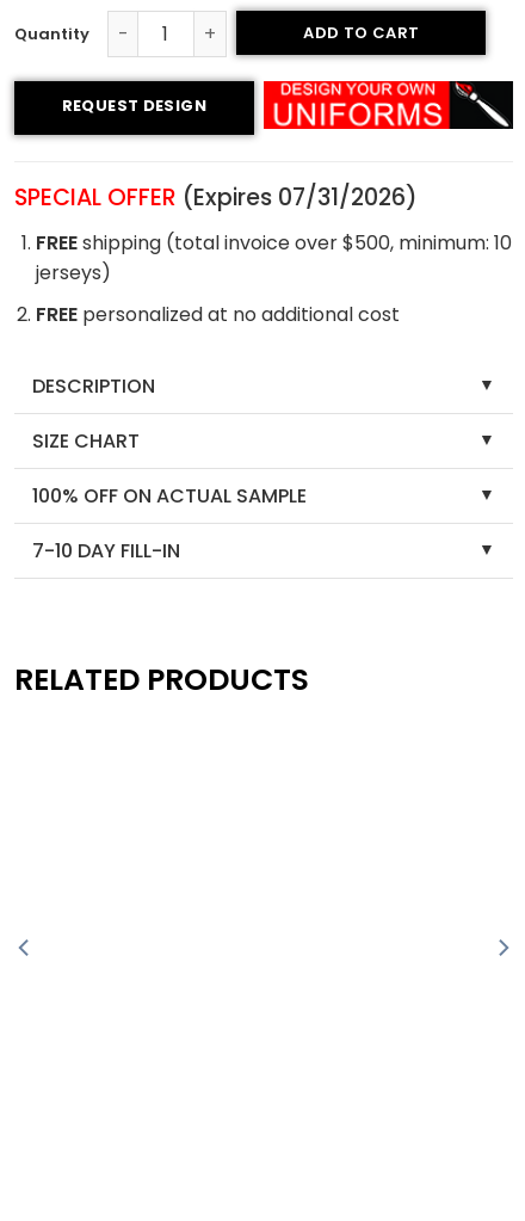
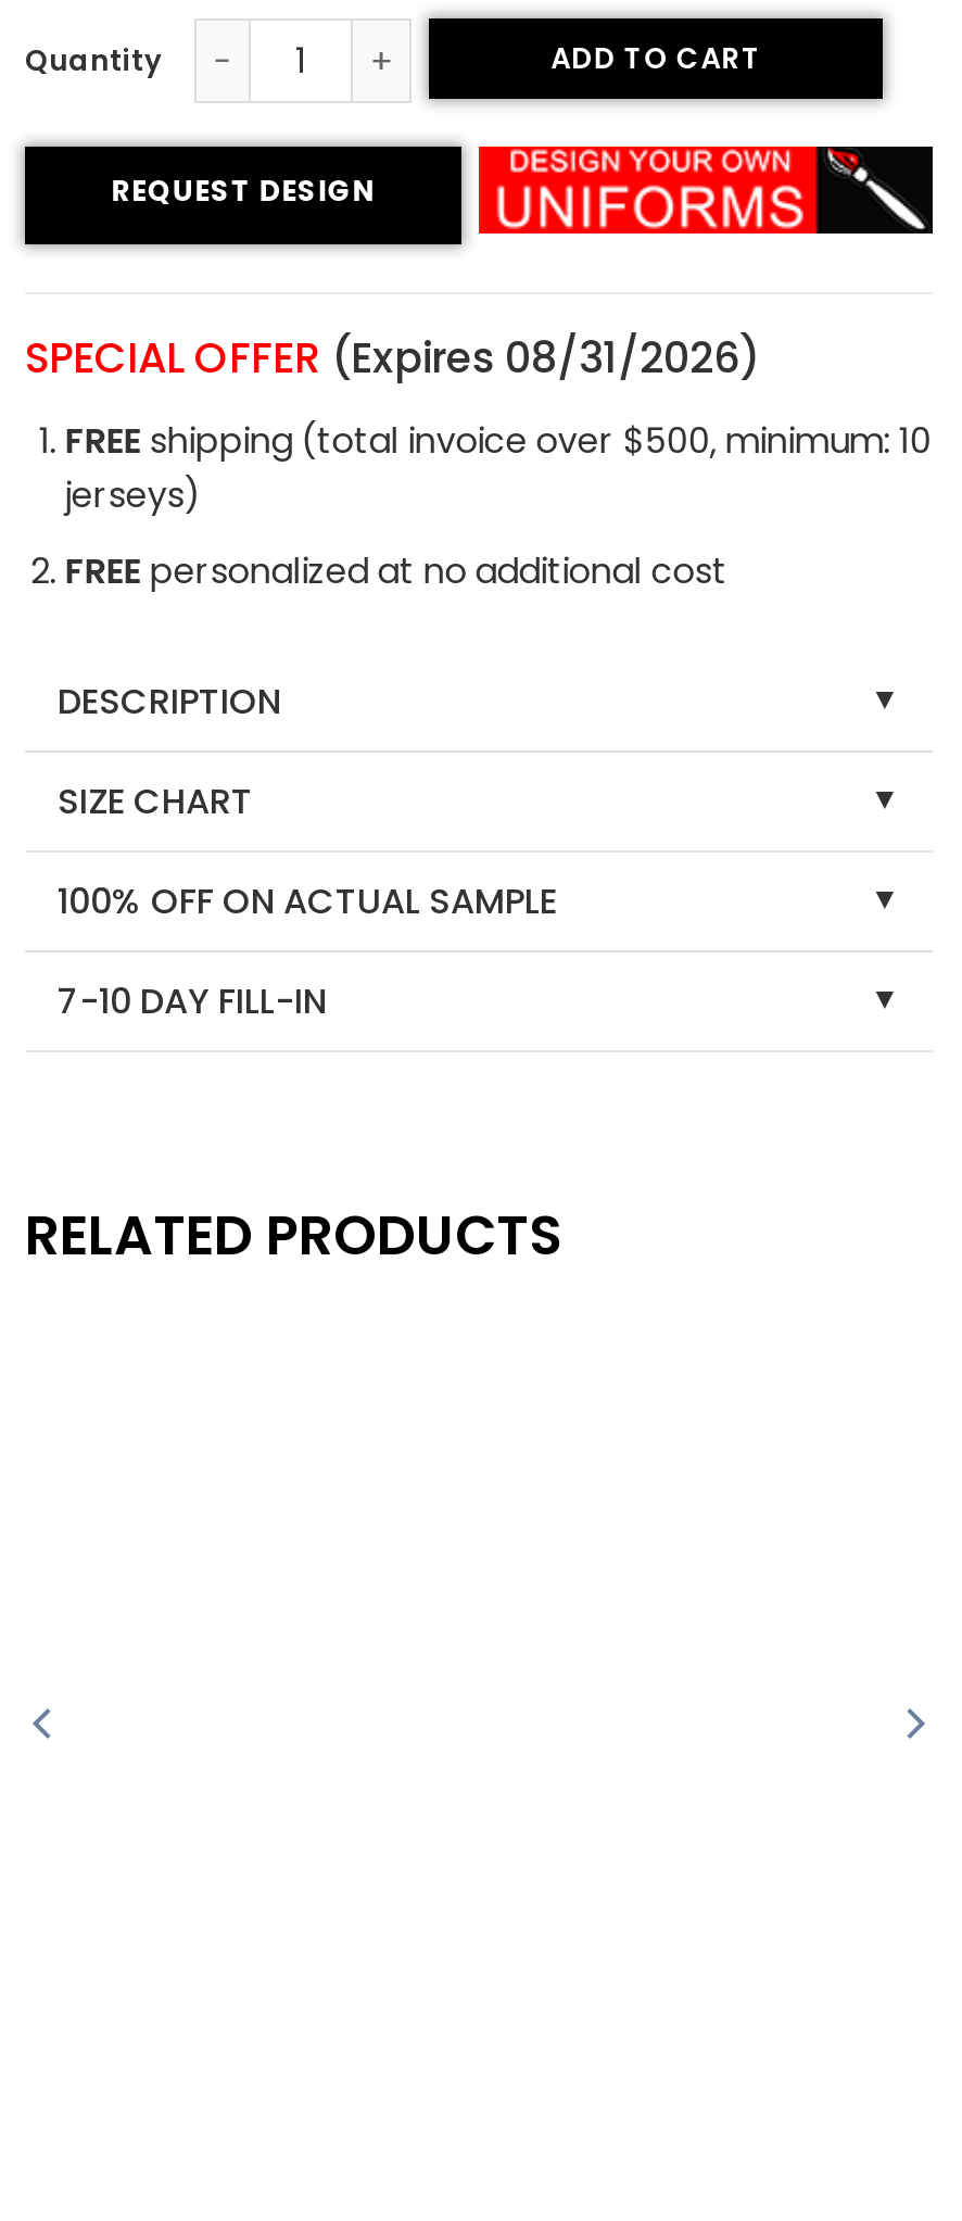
- SPECIAL OFFER (Expires 07/31/2026)
+ SPECIAL OFFER (Expires 08/31/2026)
